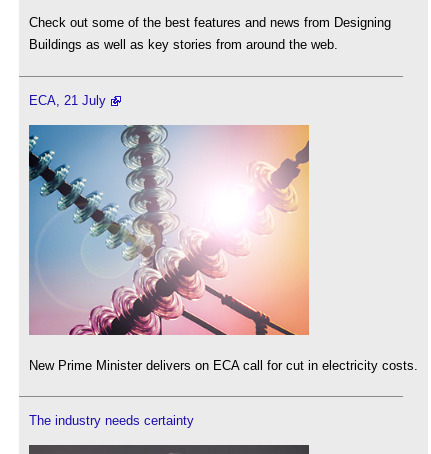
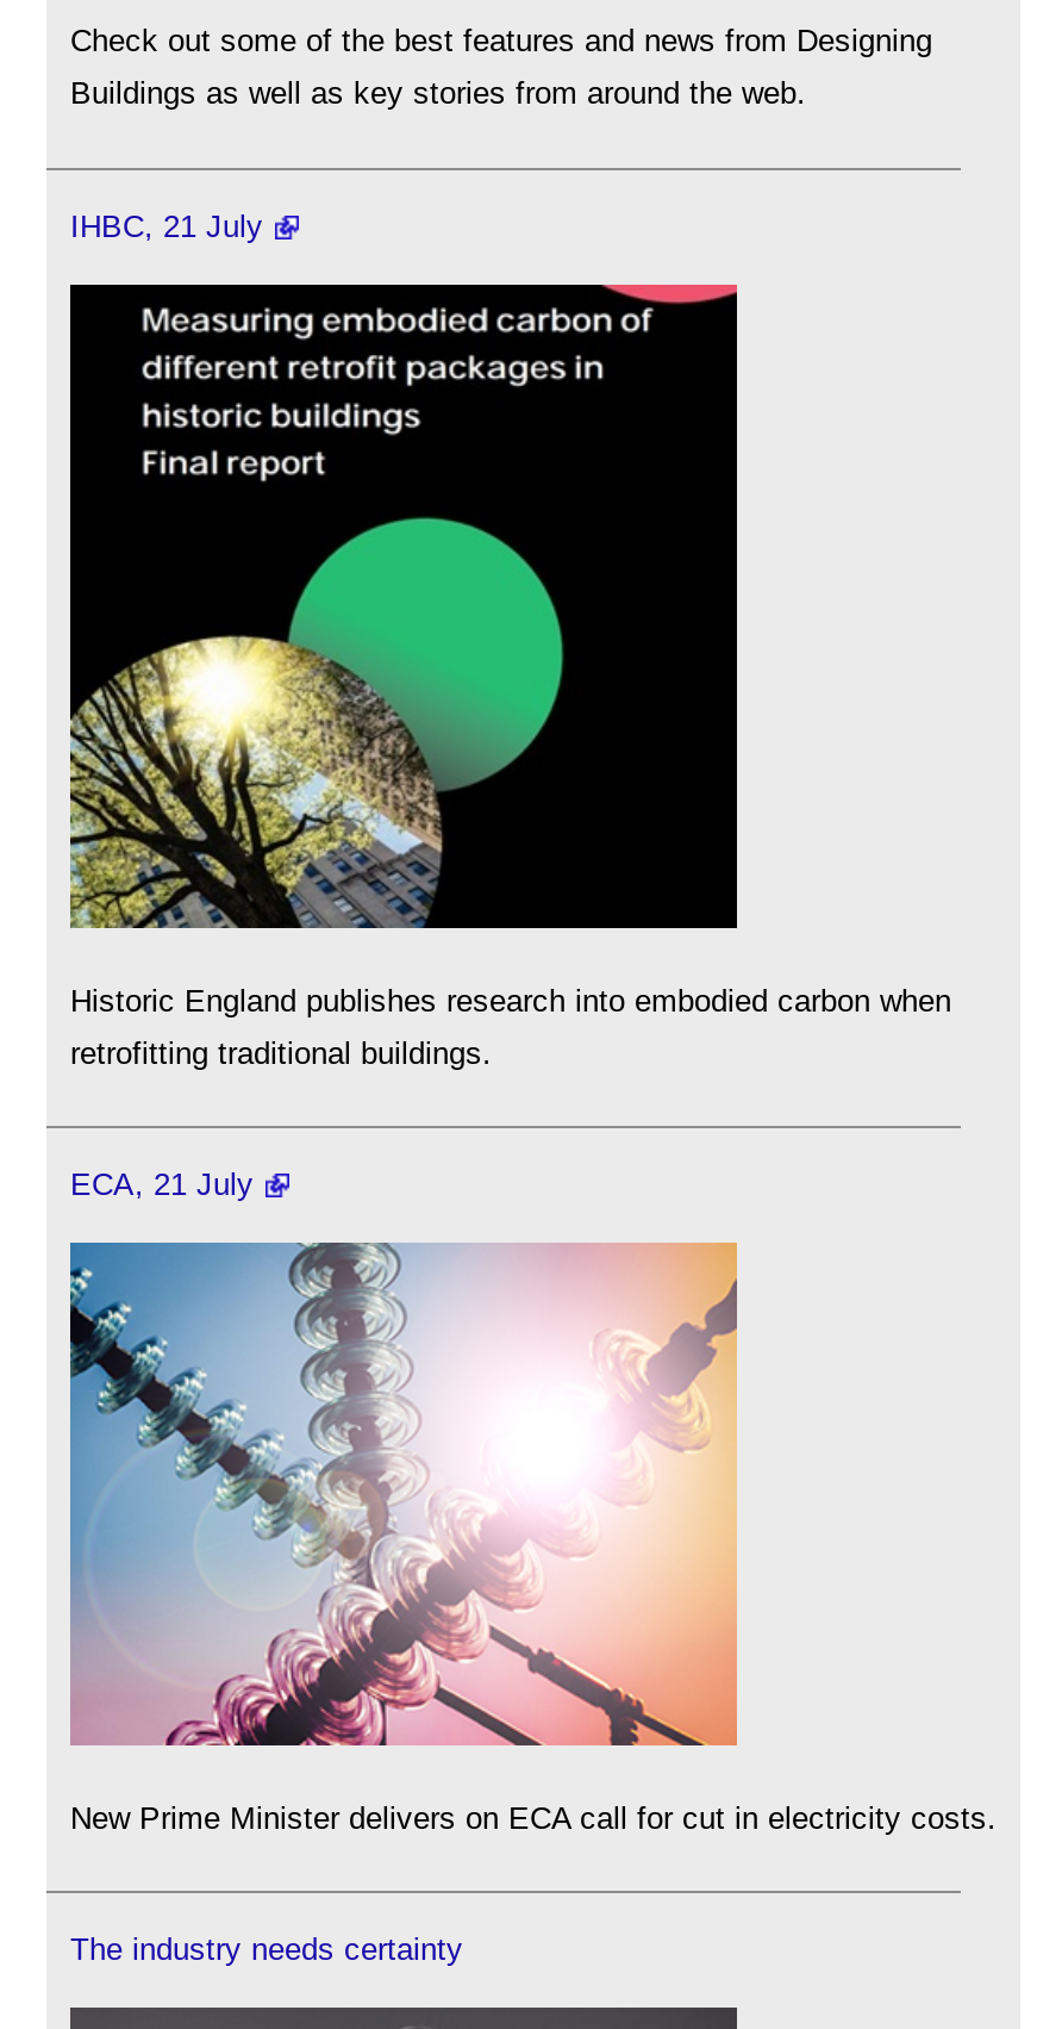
+ [image]
+ Historic England publishes research into embodied carbon when
+ retrofitting traditional buildings.

+ IHBC, 21 July
